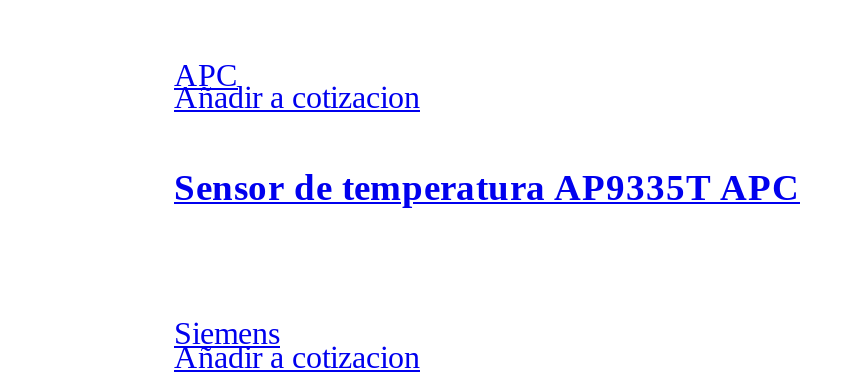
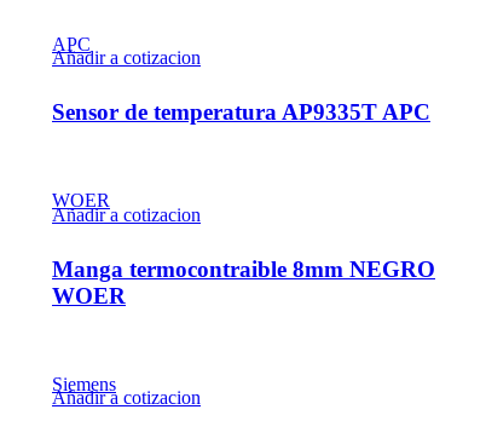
+ WOER
+ Añadir a cotizacion
+ Manga termocontraible 8mm NEGRO
+ WOER
